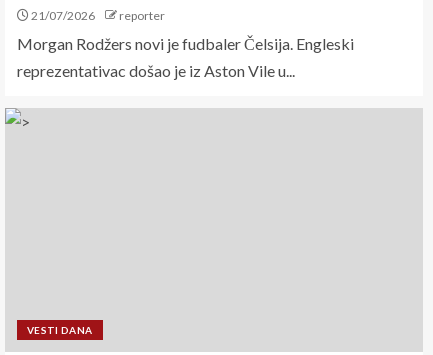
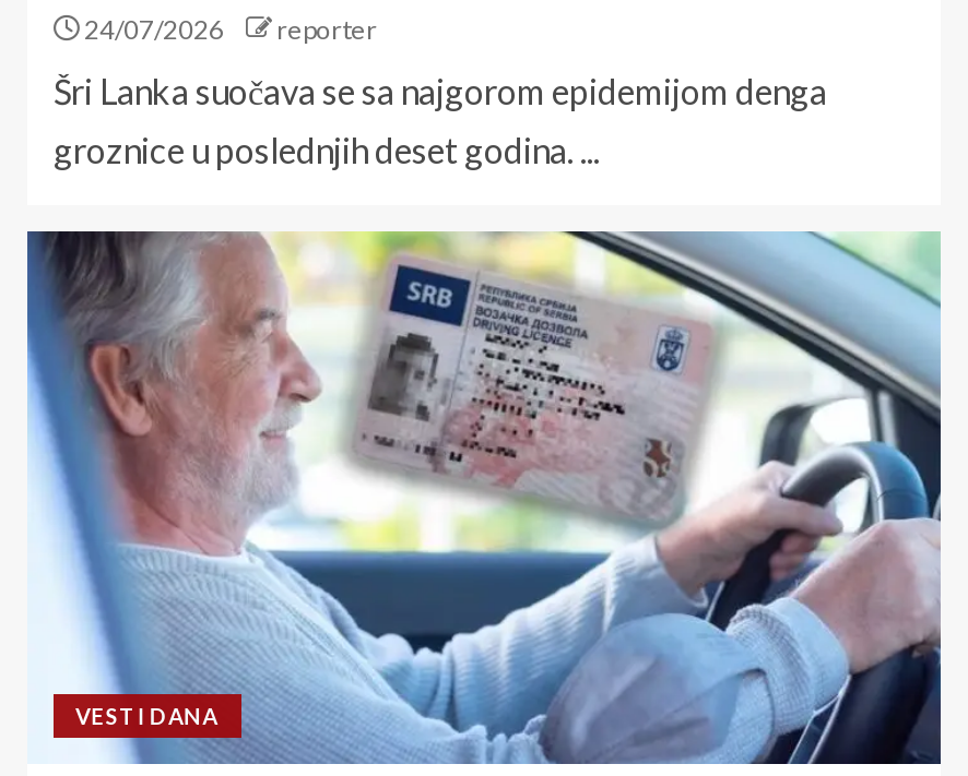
- 21/07/2026 reporter
+ 24/07/2026 reporter

+ [image]

- Morgan Rodžers novi je fudbaler Čelsija. Engleski
- reprezentativac došao je iz Aston Vile u...
+ Šri Lanka suočava se sa najgorom epidemijom denga
+ groznice u poslednjih deset godina. ...
